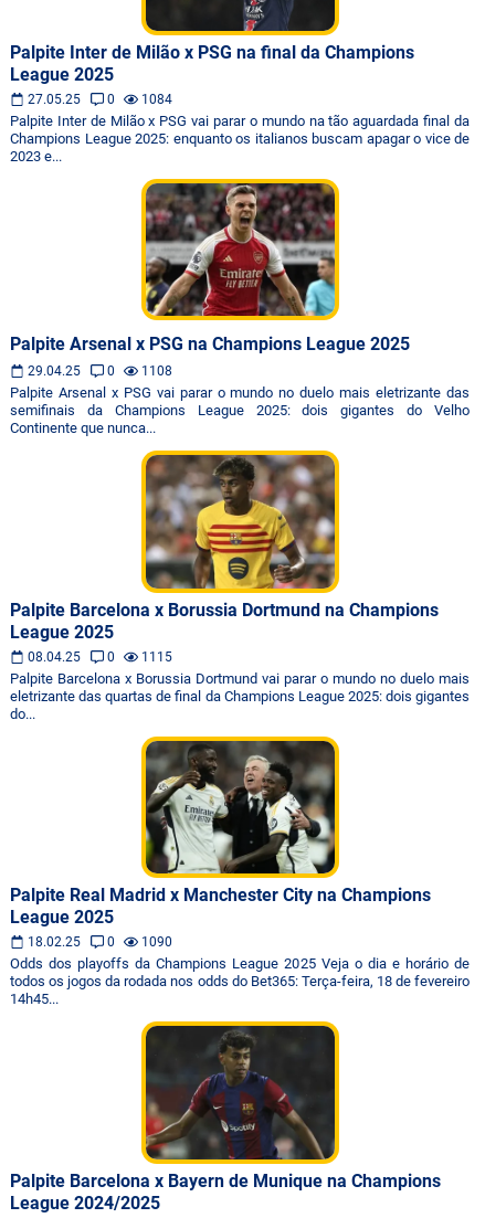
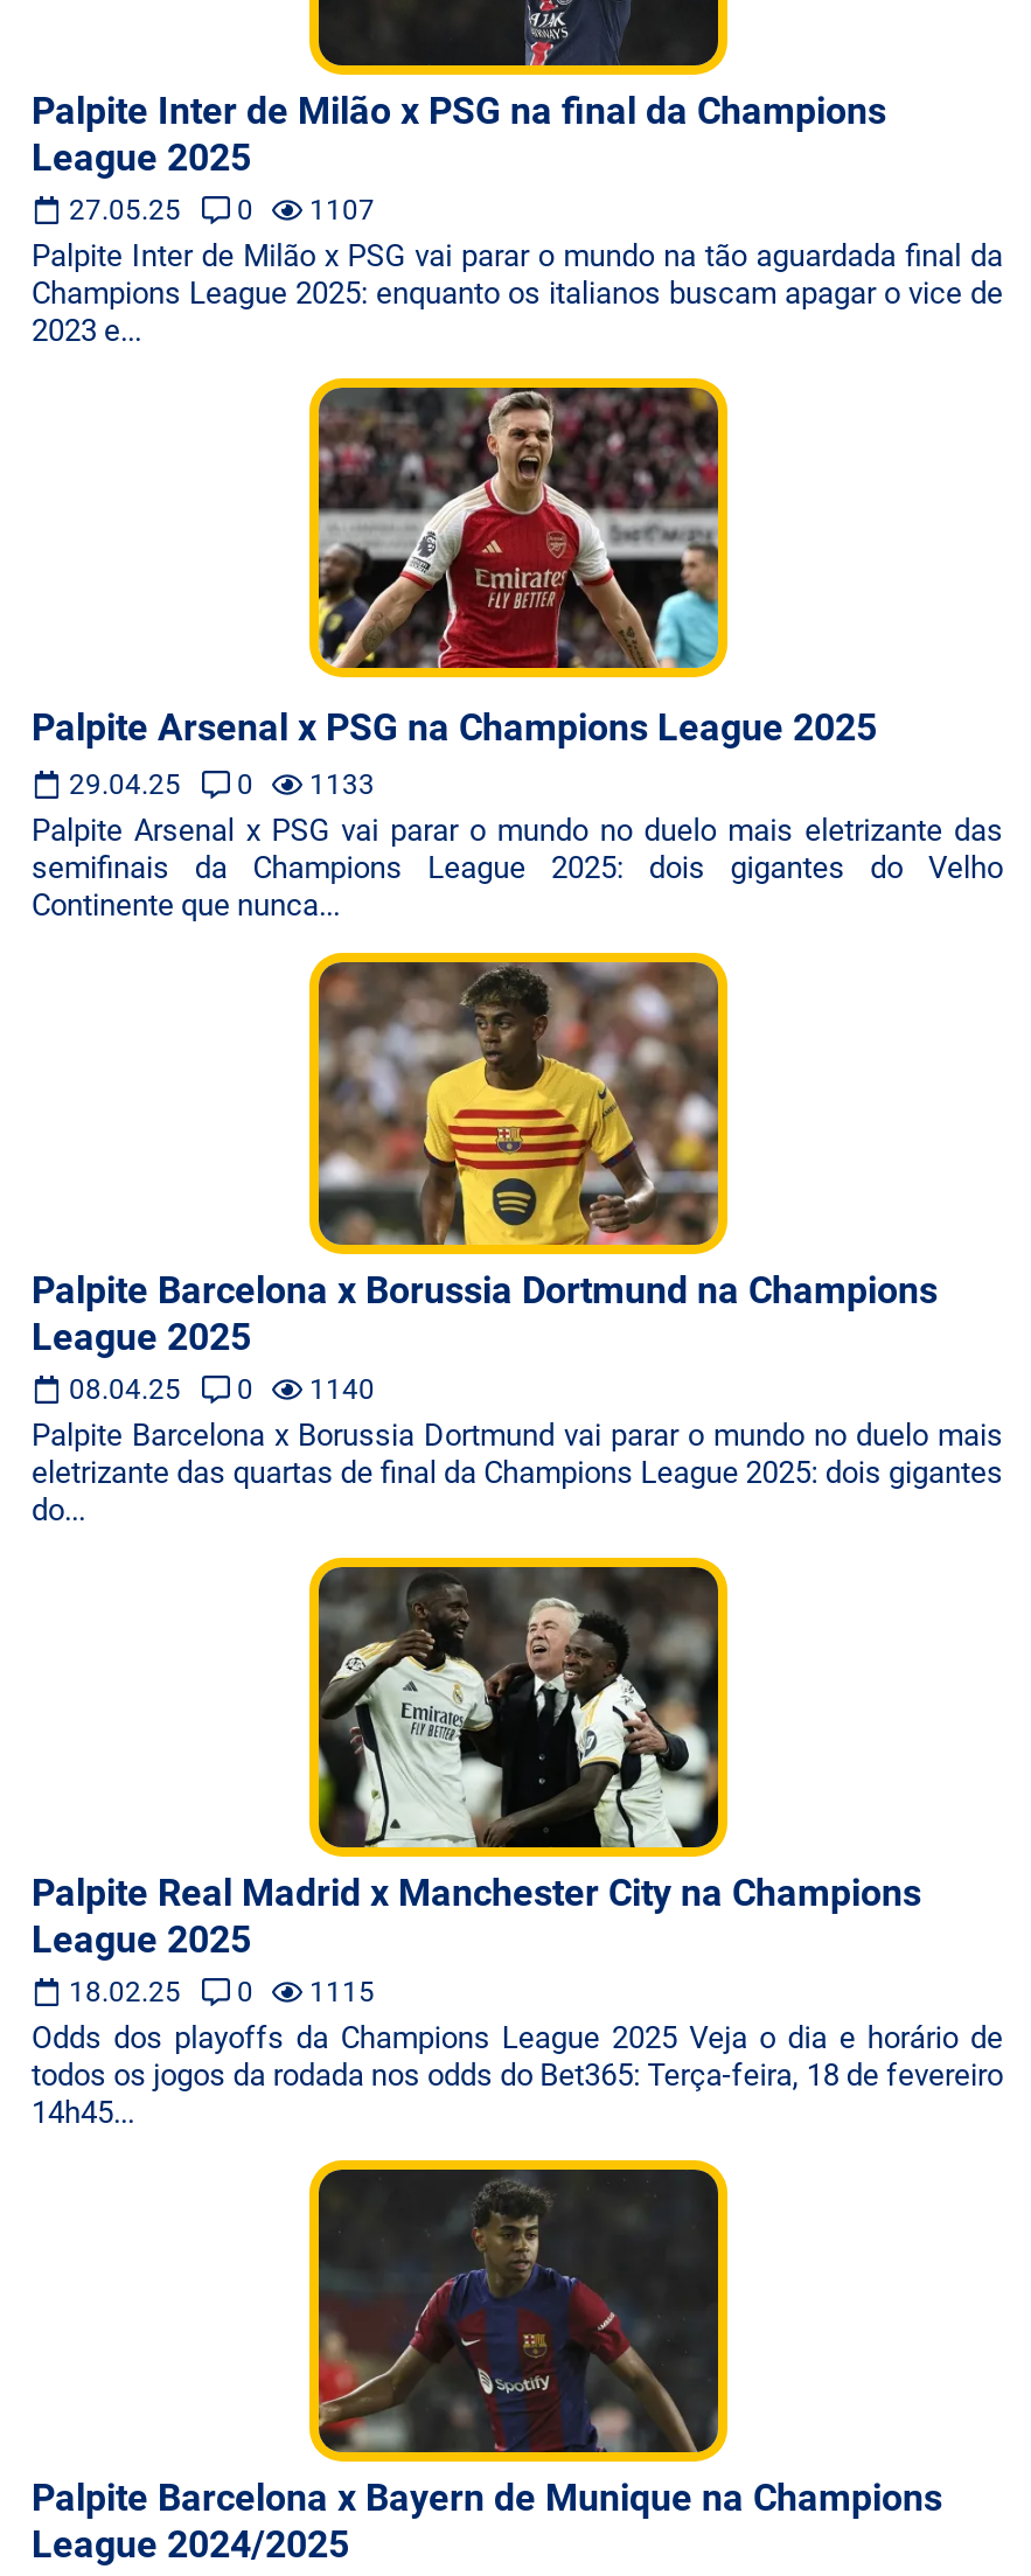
- 27.05.25 0 1084
+ 27.05.25 0 1107

- 29.04.25 0 1108
+ 29.04.25 0 1133

- 08.04.25 0 1115
+ 08.04.25 0 1140

- 18.02.25 0 1090
+ 18.02.25 0 1115
